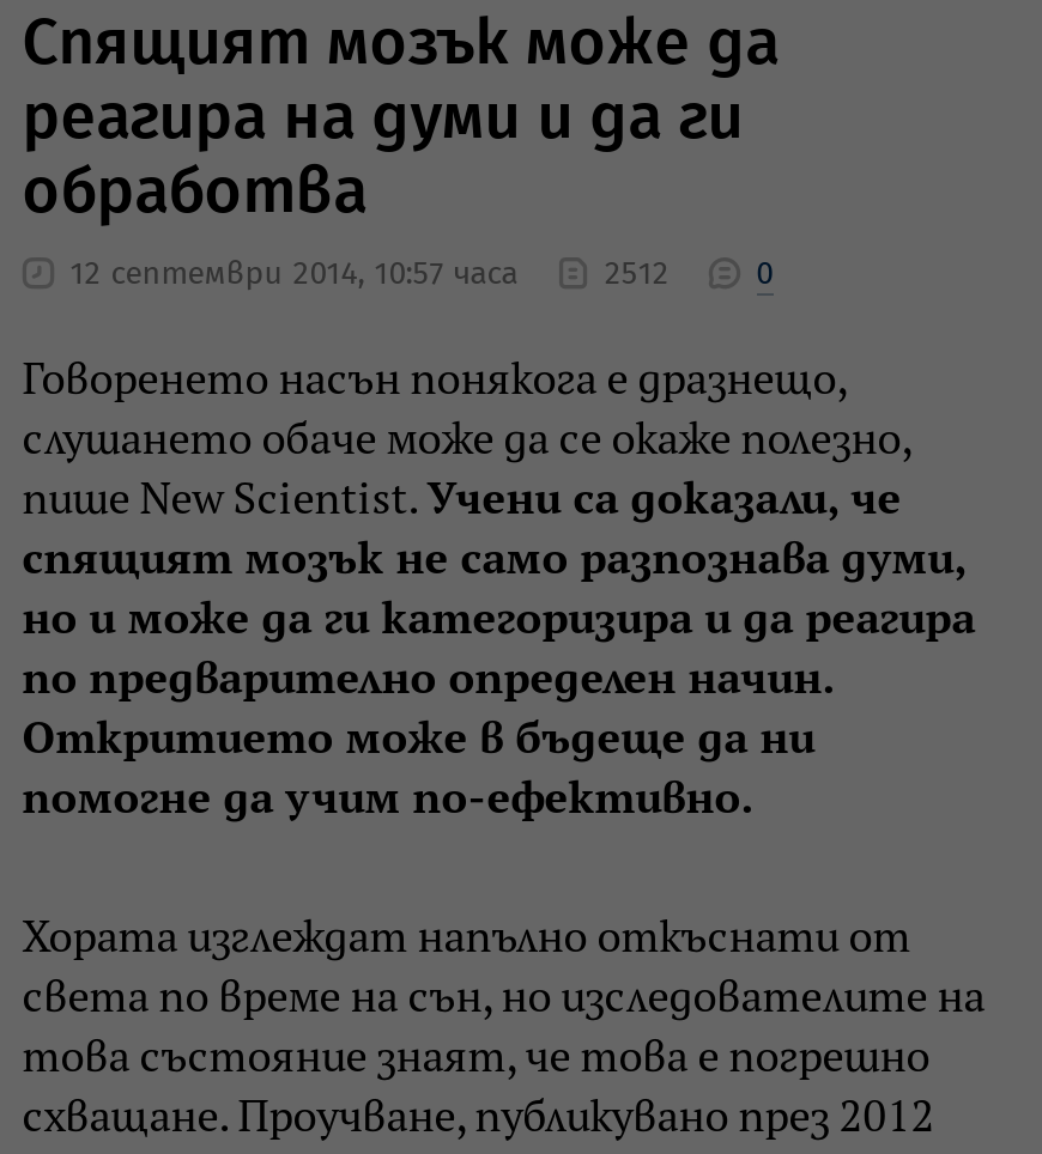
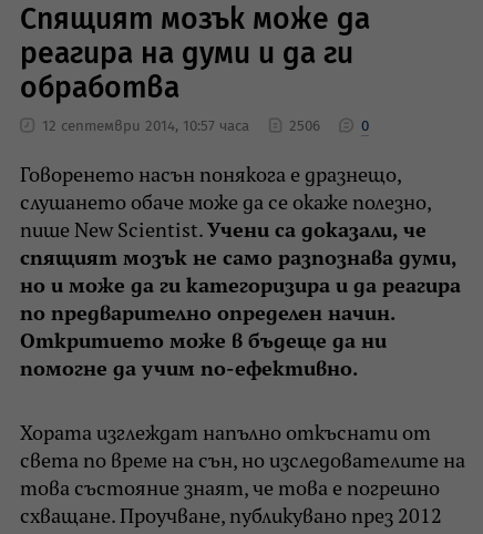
- 2512
+ 2506
